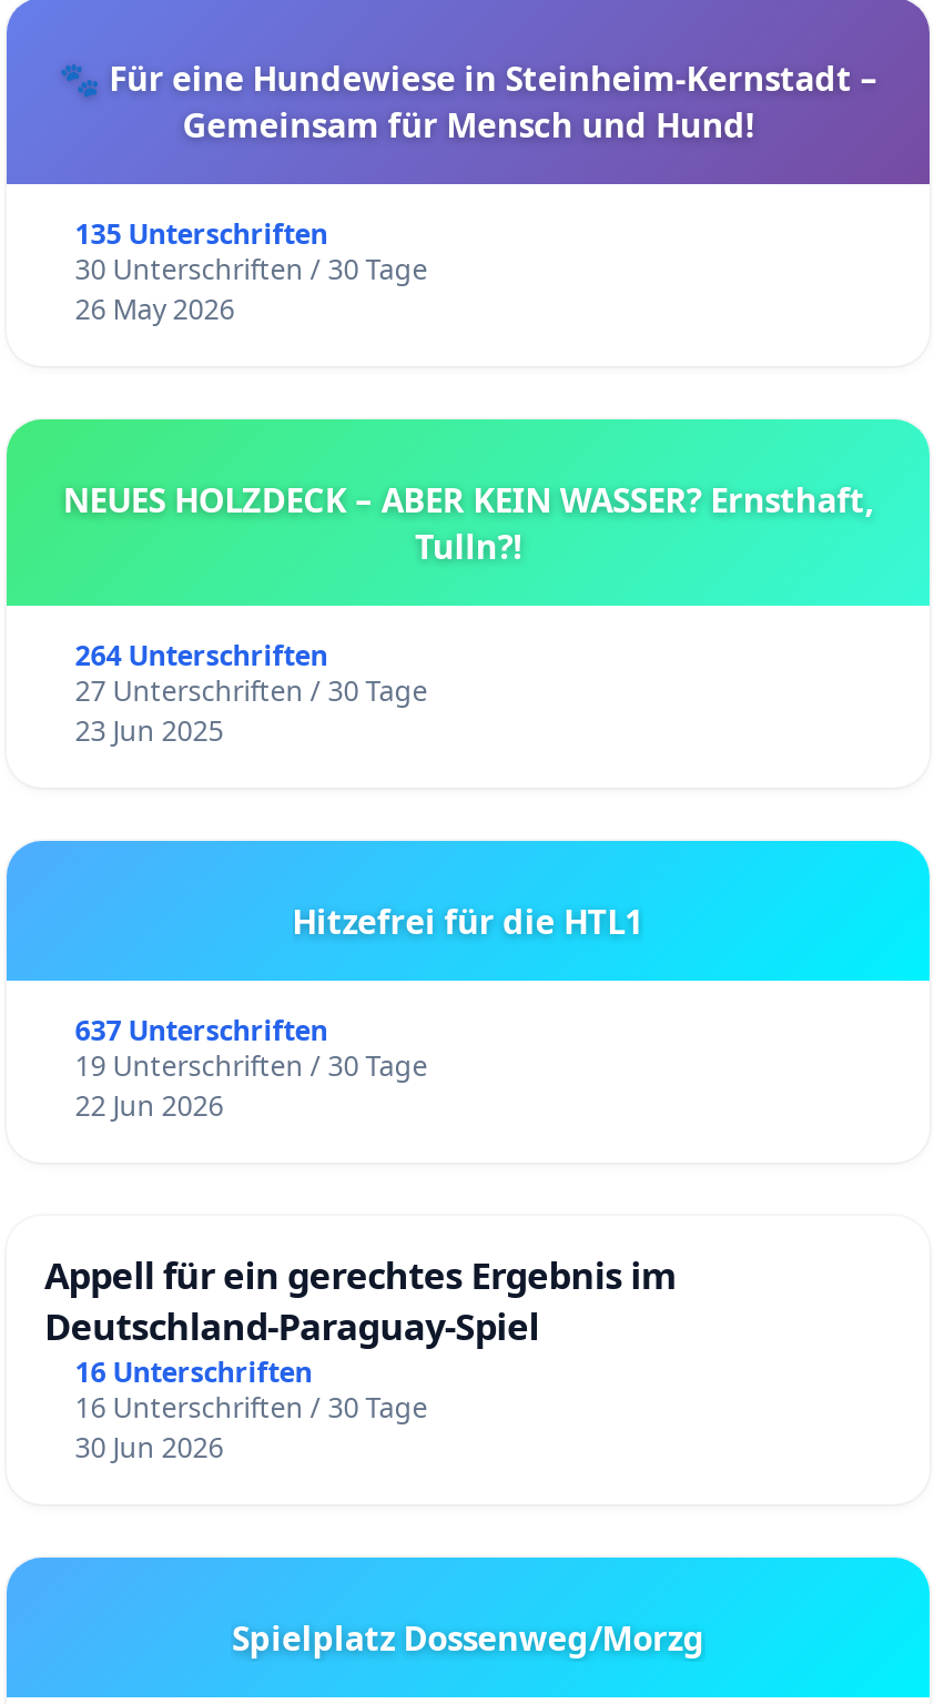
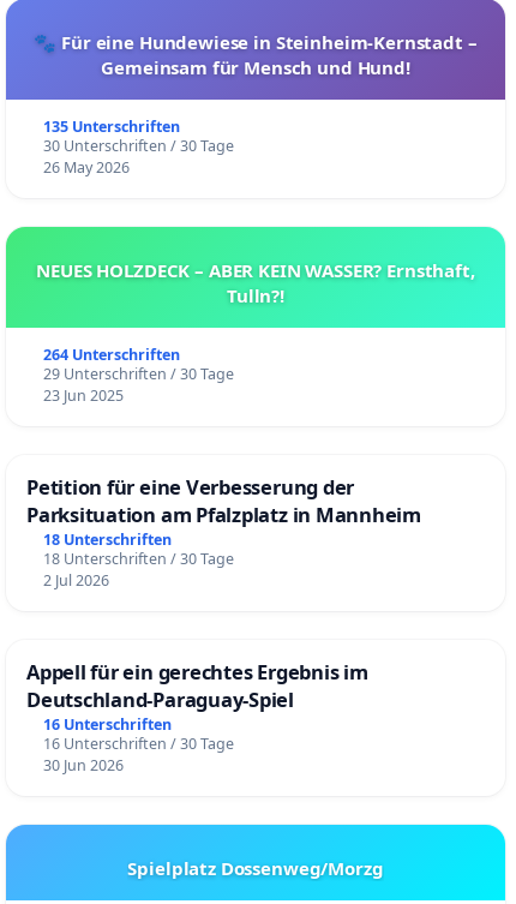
- 27 Unterschriften / 30 Tage
+ 29 Unterschriften / 30 Tage

- Hitzefrei für die HTL1
- 637 Unterschriften
- 19 Unterschriften / 30 Tage
- 22 Jun 2026
+ Petition für eine Verbesserung der
+ Parksituation am Pfalzplatz in Mannheim
+ 18 Unterschriften
+ 18 Unterschriften / 30 Tage
+ 2 Jul 2026
